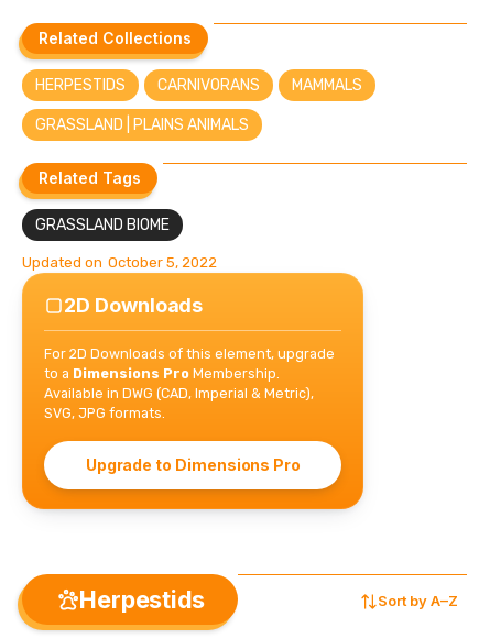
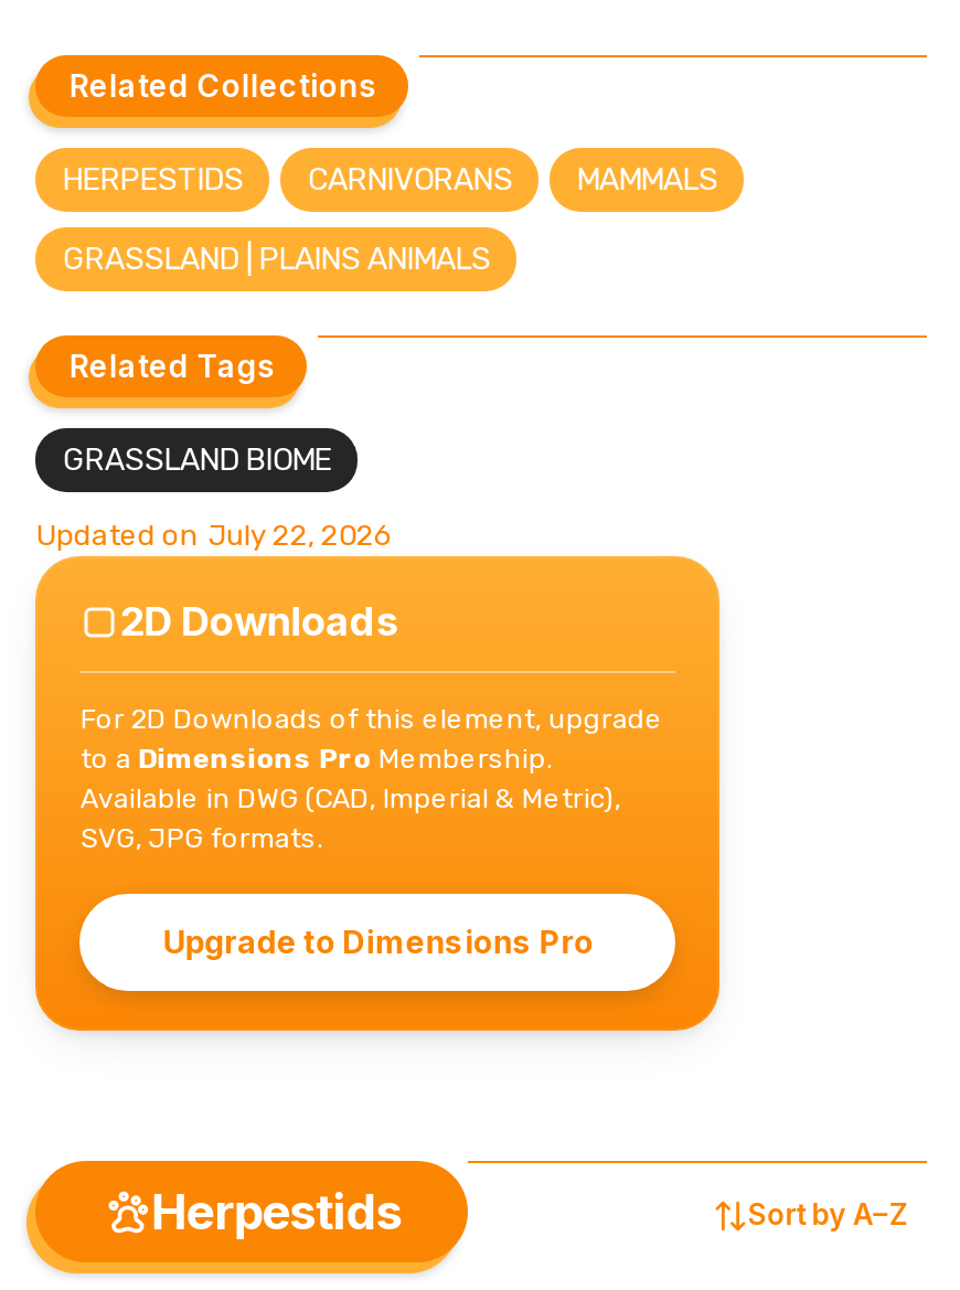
- Updated on October 5, 2022
+ Updated on July 22, 2026
